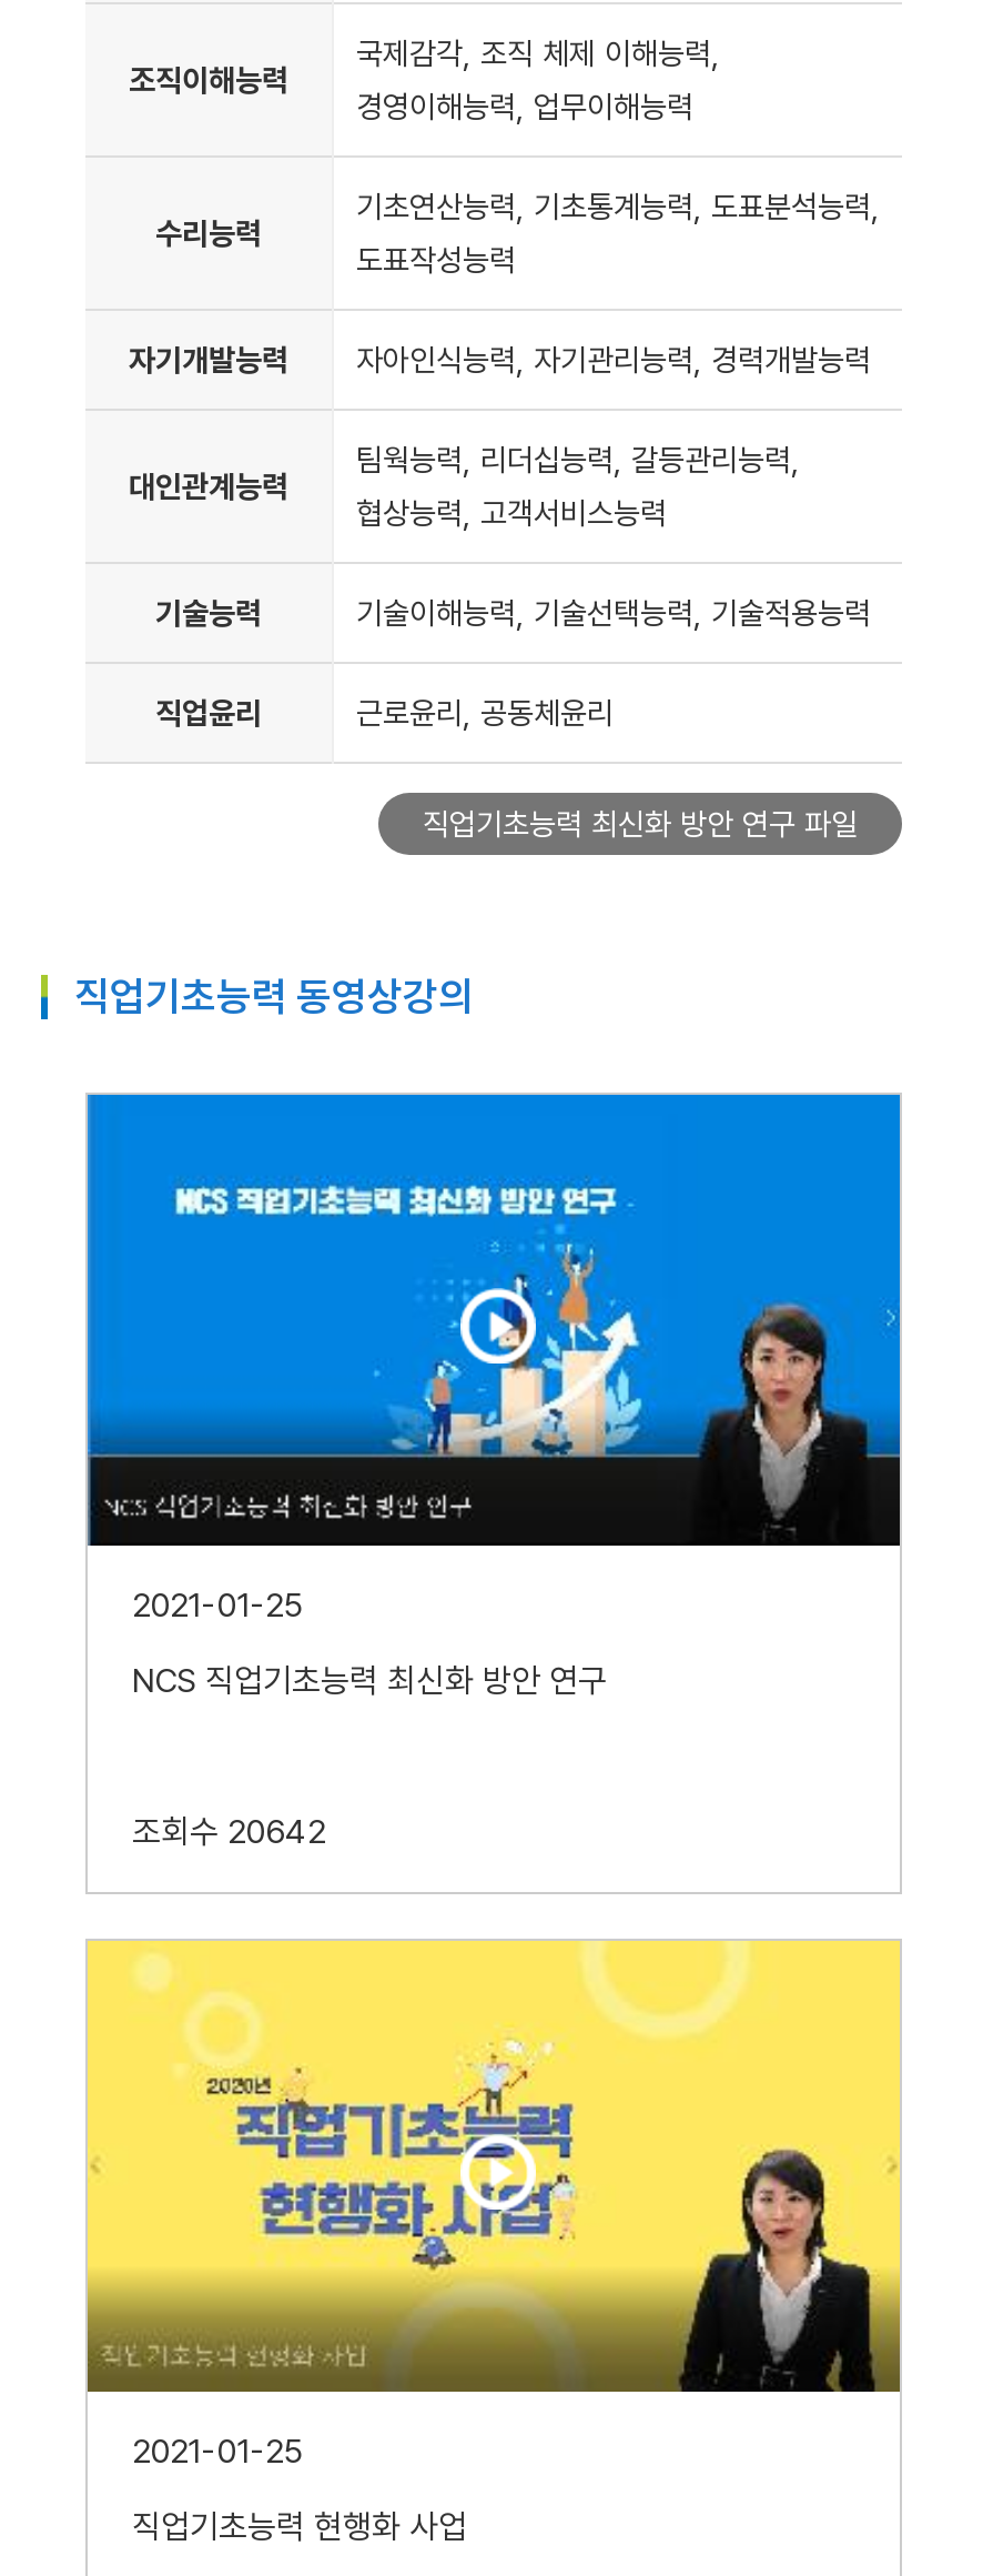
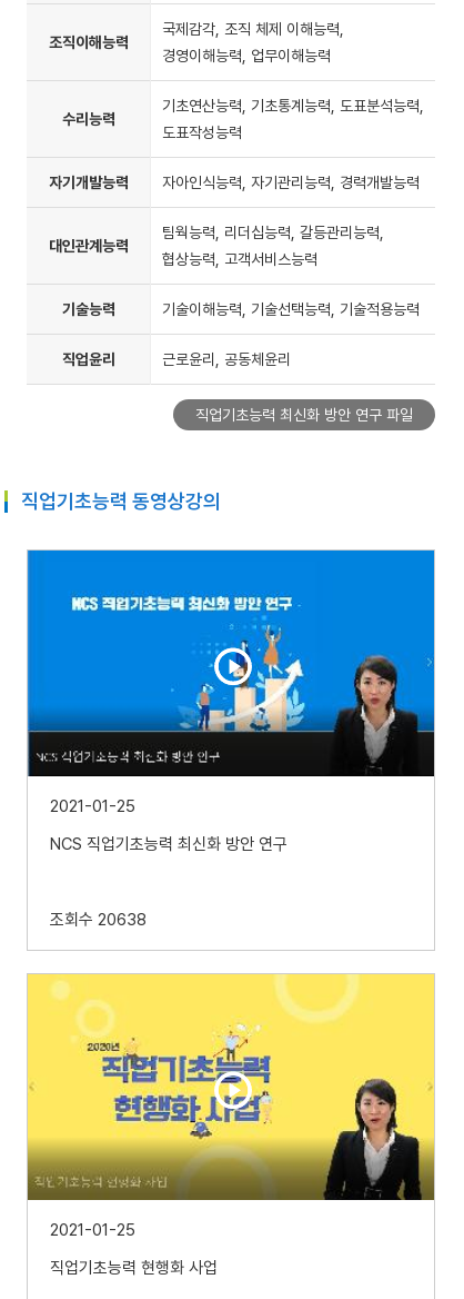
- 조회수 20642
+ 조회수 20638
